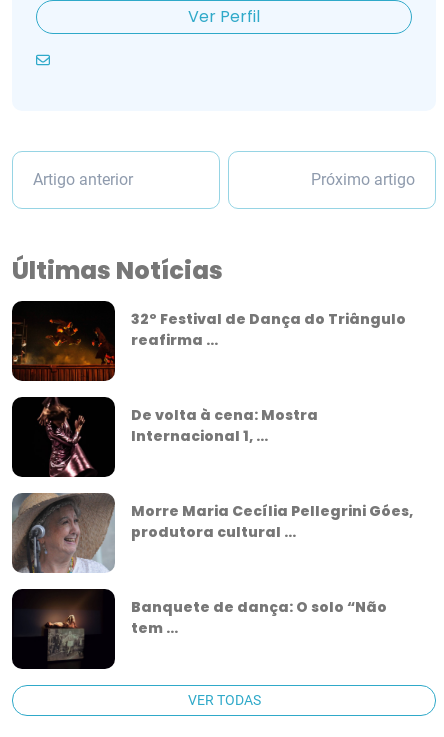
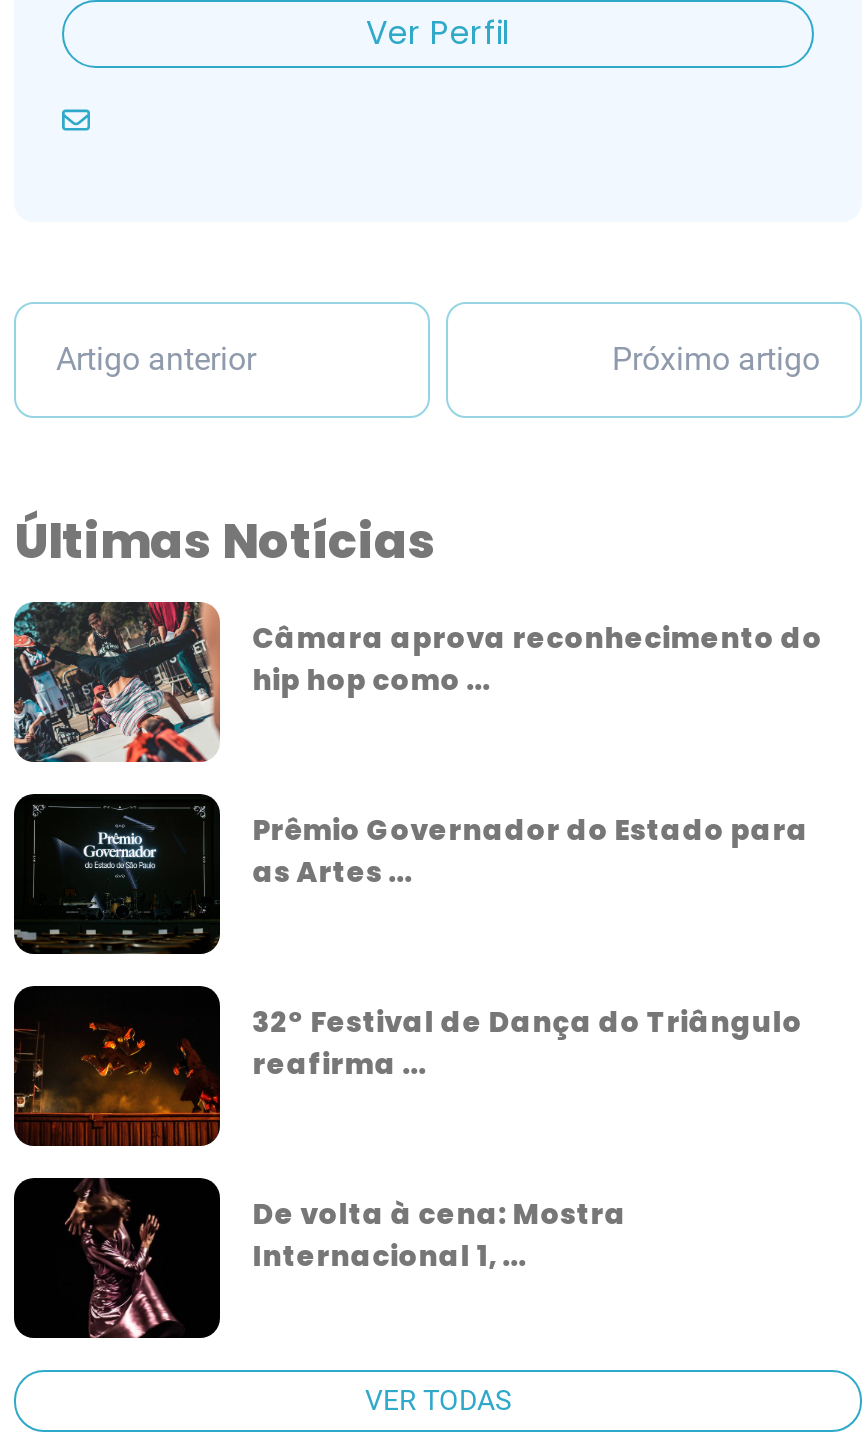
+ [image]
+ Câmara aprova reconhecimento do
+ hip hop como ...

+ [image]
+ Prêmio Governador do Estado para
+ as Artes ...

moved down: [image] | 32º Festival de Dança do Triângulo | reafirma ... | De volta à cena: Mostra | Internacional 1, ...

- [image]
- Morre Maria Cecília Pellegrini Góes,
- produtora cultural ...

- [image]
- Banquete de dança: O solo “Não
- tem ...
